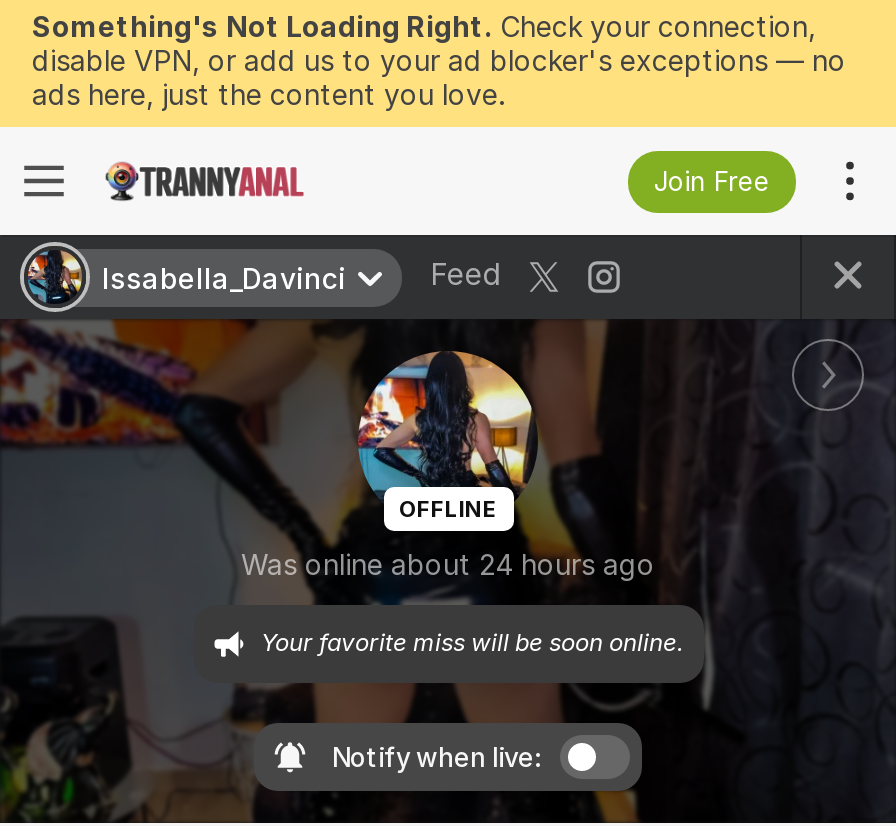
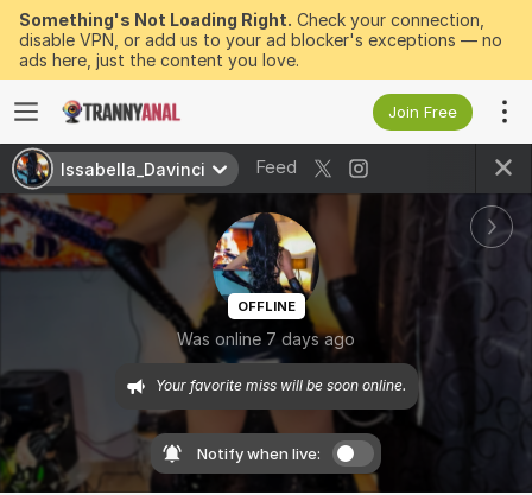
- Was online about 24 hours ago
+ Was online 7 days ago
